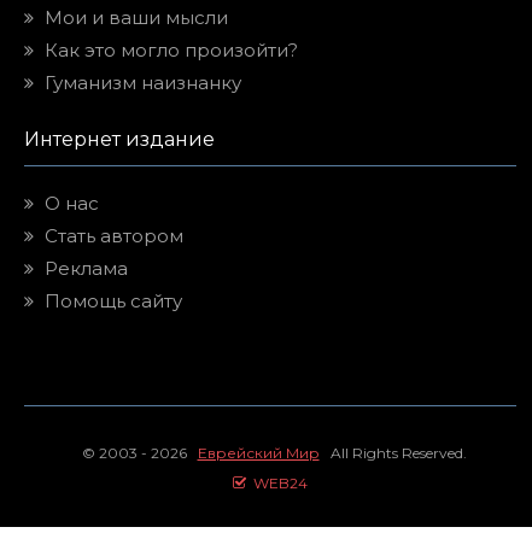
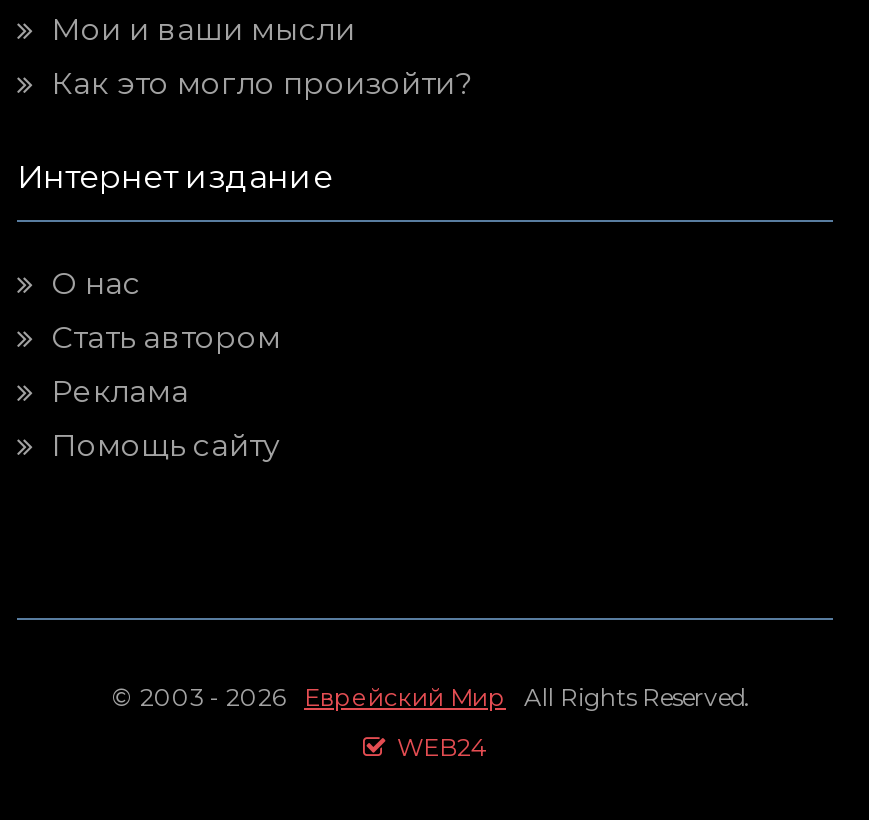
- Гуманизм наизнанку
